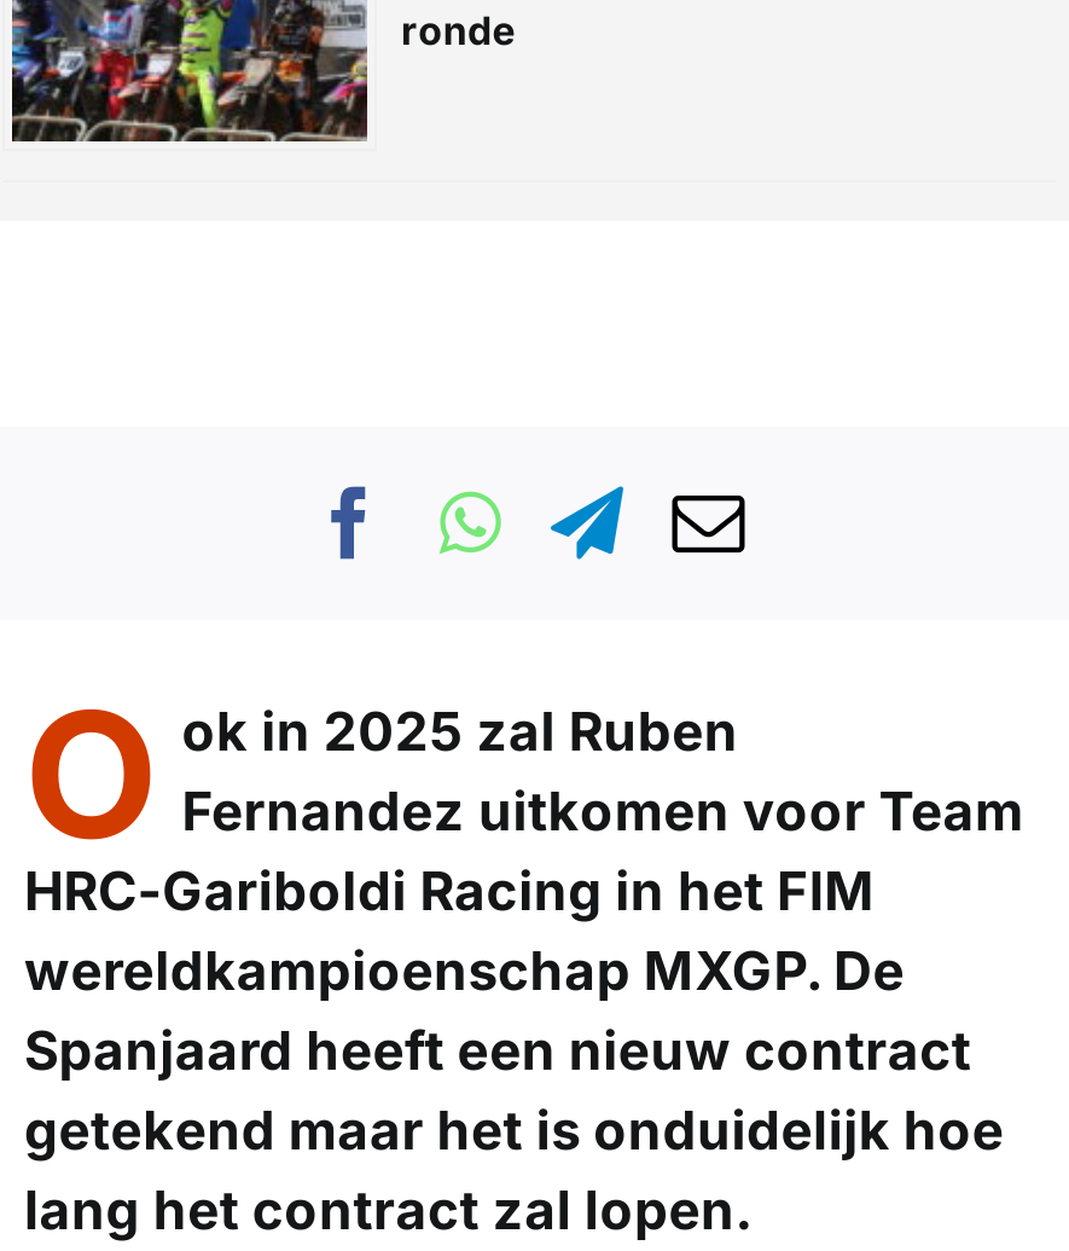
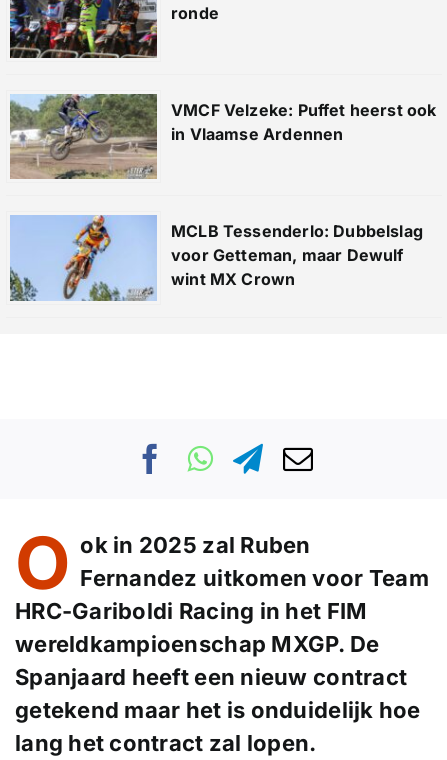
+ [image]
+ VMCF Velzeke: Puffet heerst ook
+ in Vlaamse Ardennen

+ [image]
+ MCLB Tessenderlo: Dubbelslag
+ voor Getteman, maar Dewulf
+ wint MX Crown
